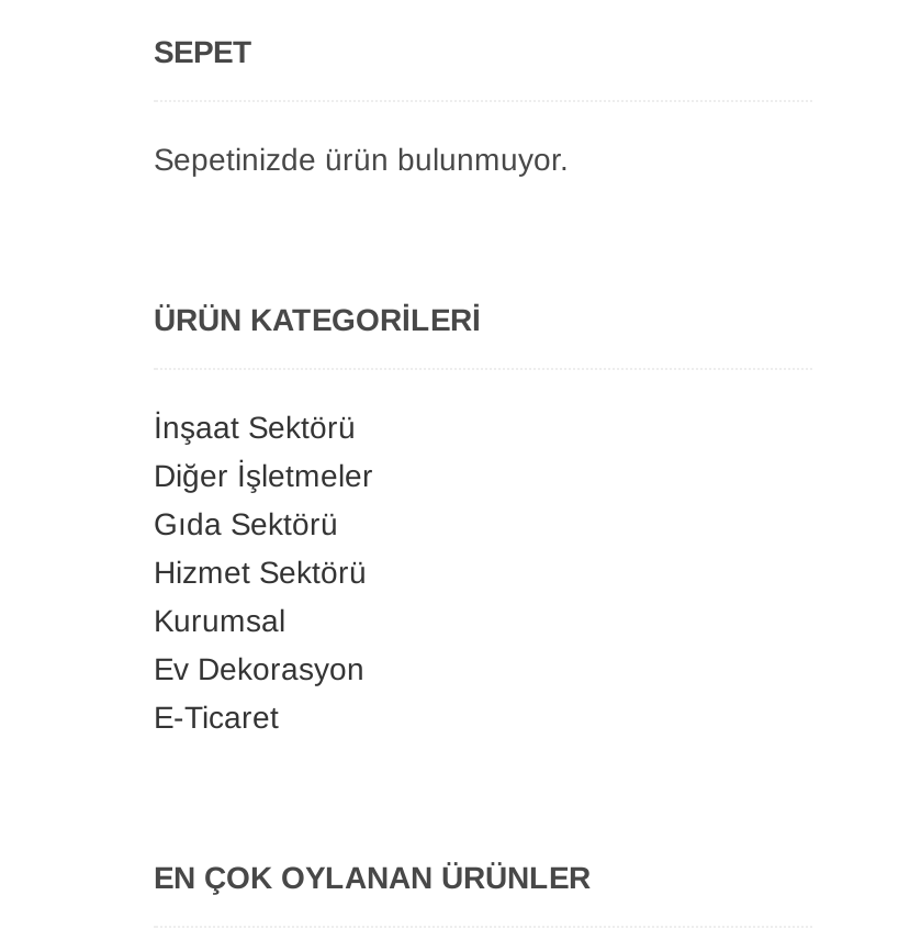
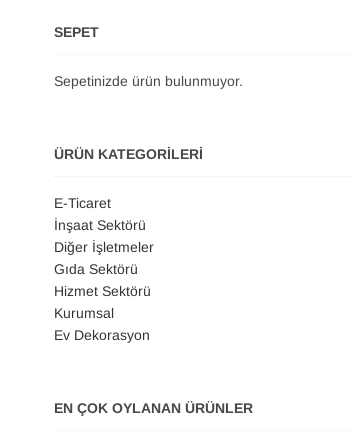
moved down: İnşaat Sektörü | Diğer İşletmeler | Gıda Sektörü | Hizmet Sektörü | Kurumsal | Ev Dekorasyon

moved up: E-Ticaret
